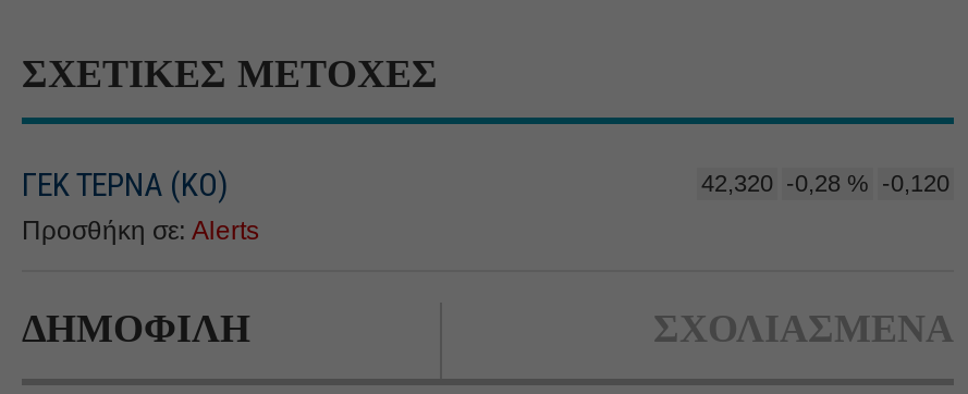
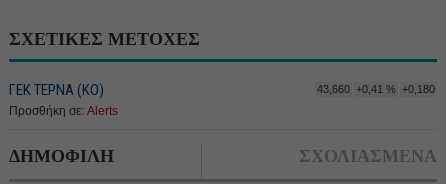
- 42,320 -0,28 % -0,120
+ 43,660 +0,41 % +0,180
